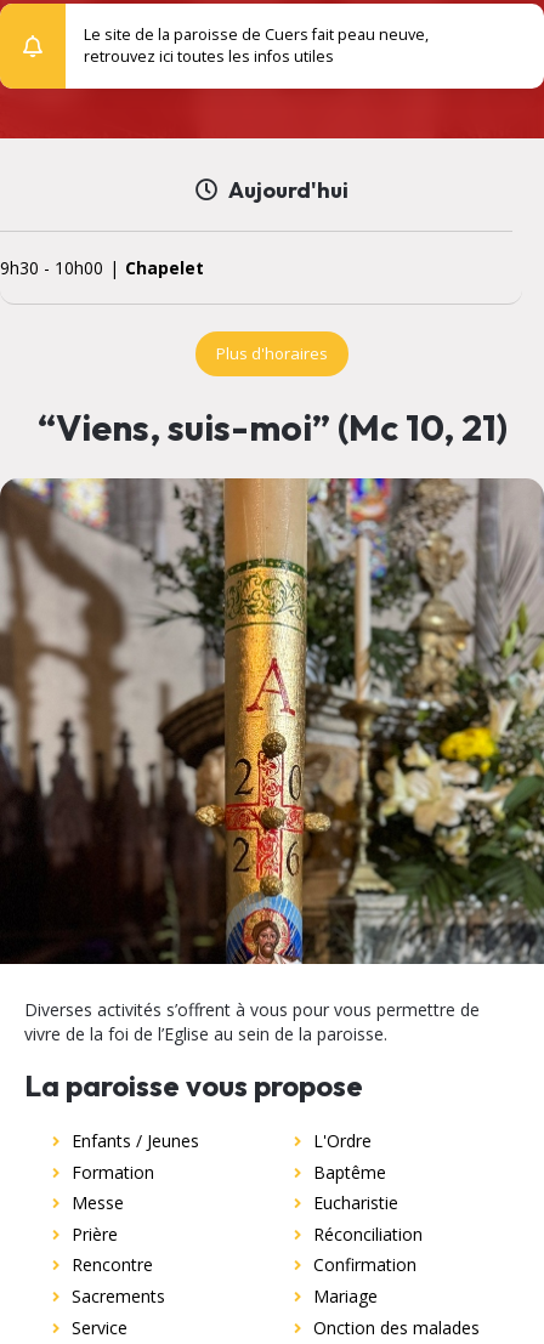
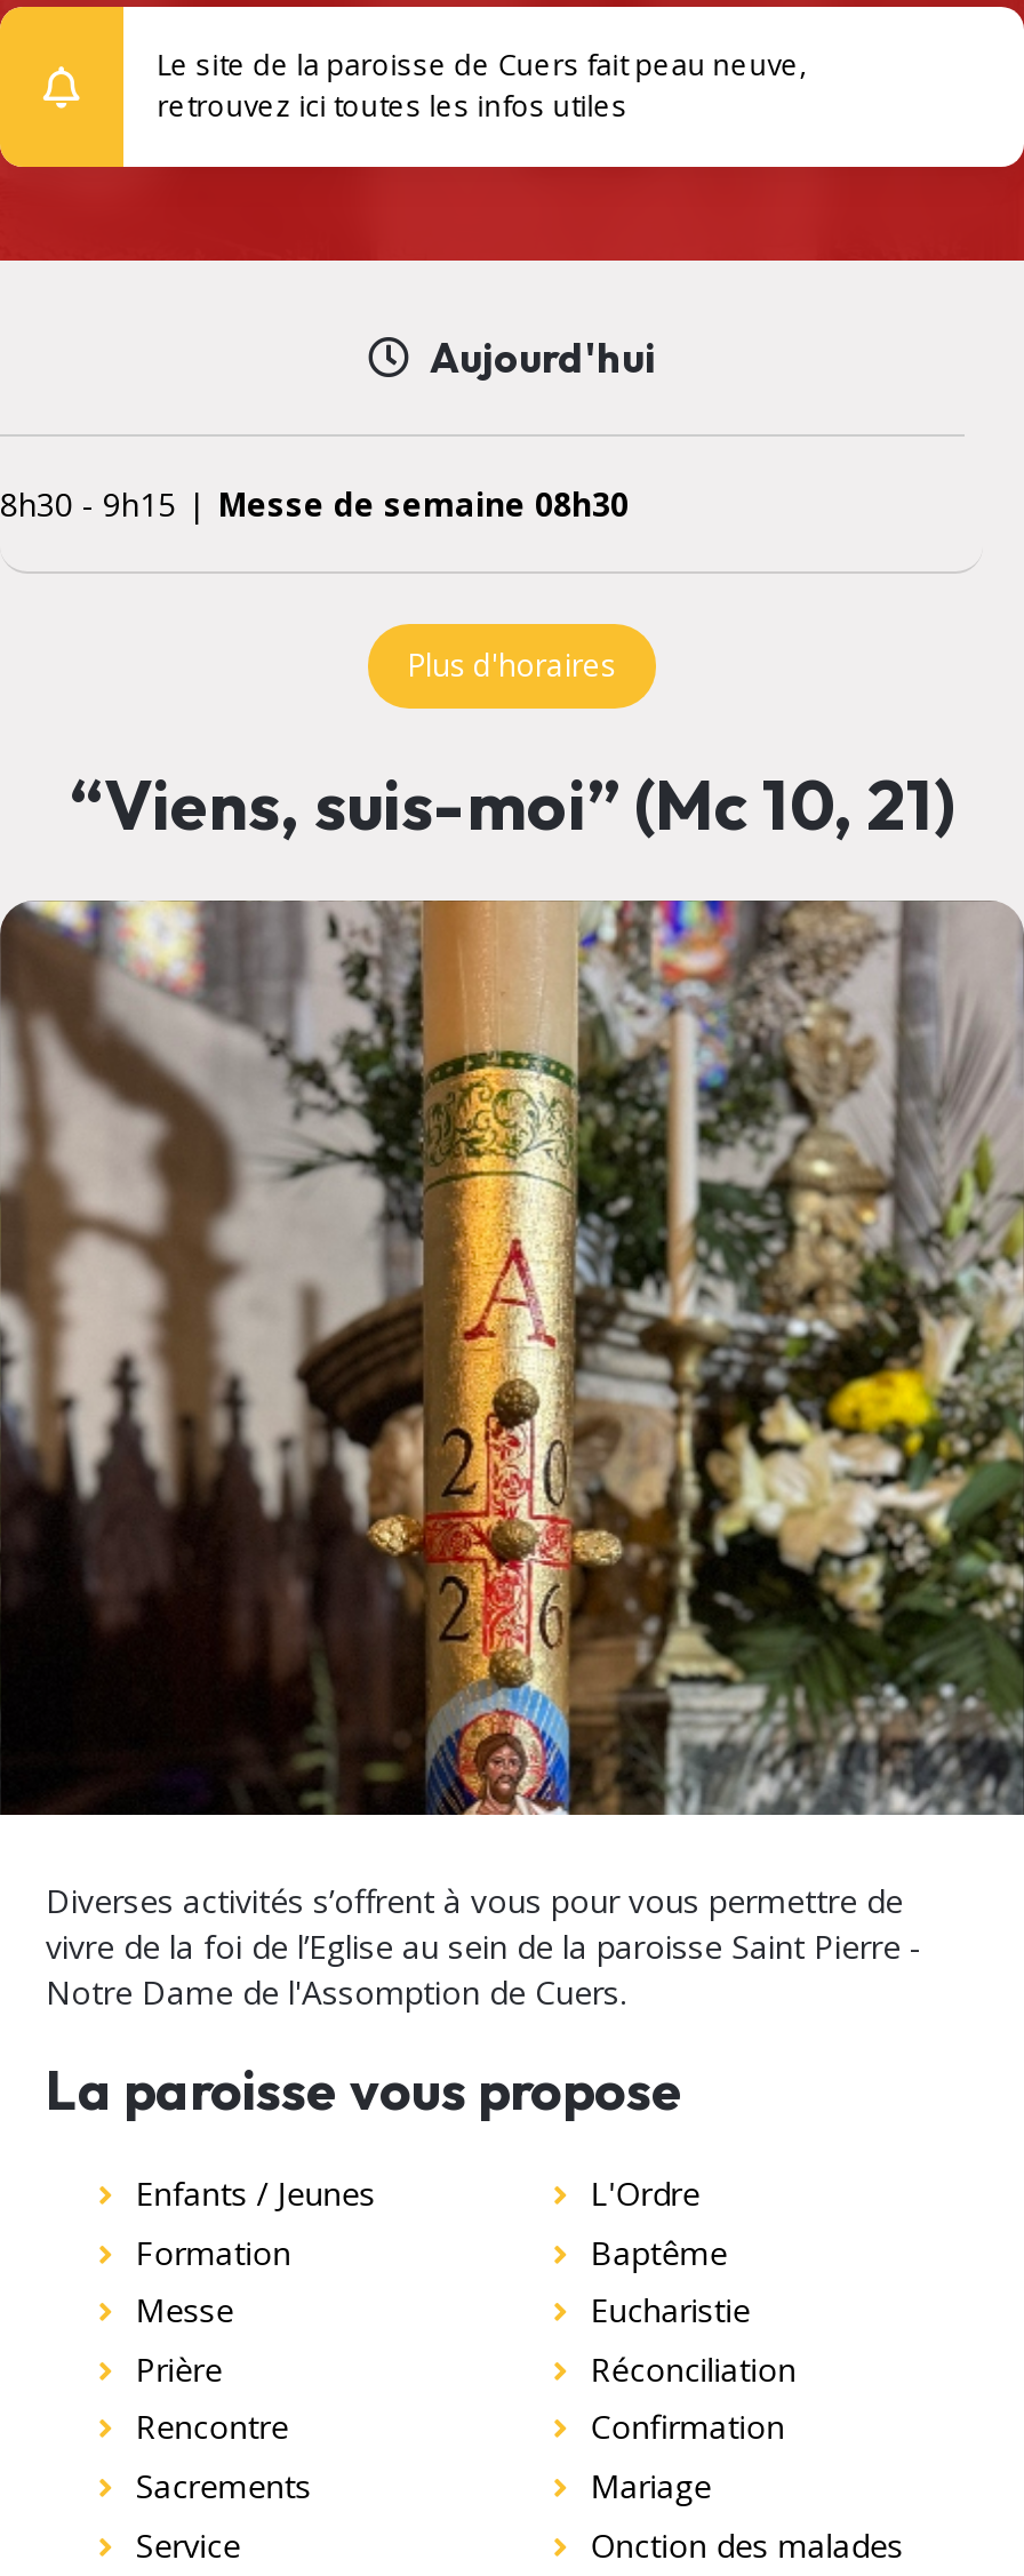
- 9h30 - 10h00
- Chapelet
+ 8h30 - 9h15
+ Messe de semaine 08h30

- vivre de la foi de l’Eglise au sein de la paroisse.
+ vivre de la foi de l’Eglise au sein de la paroisse Saint Pierre -
+ Notre Dame de l'Assomption de Cuers.
